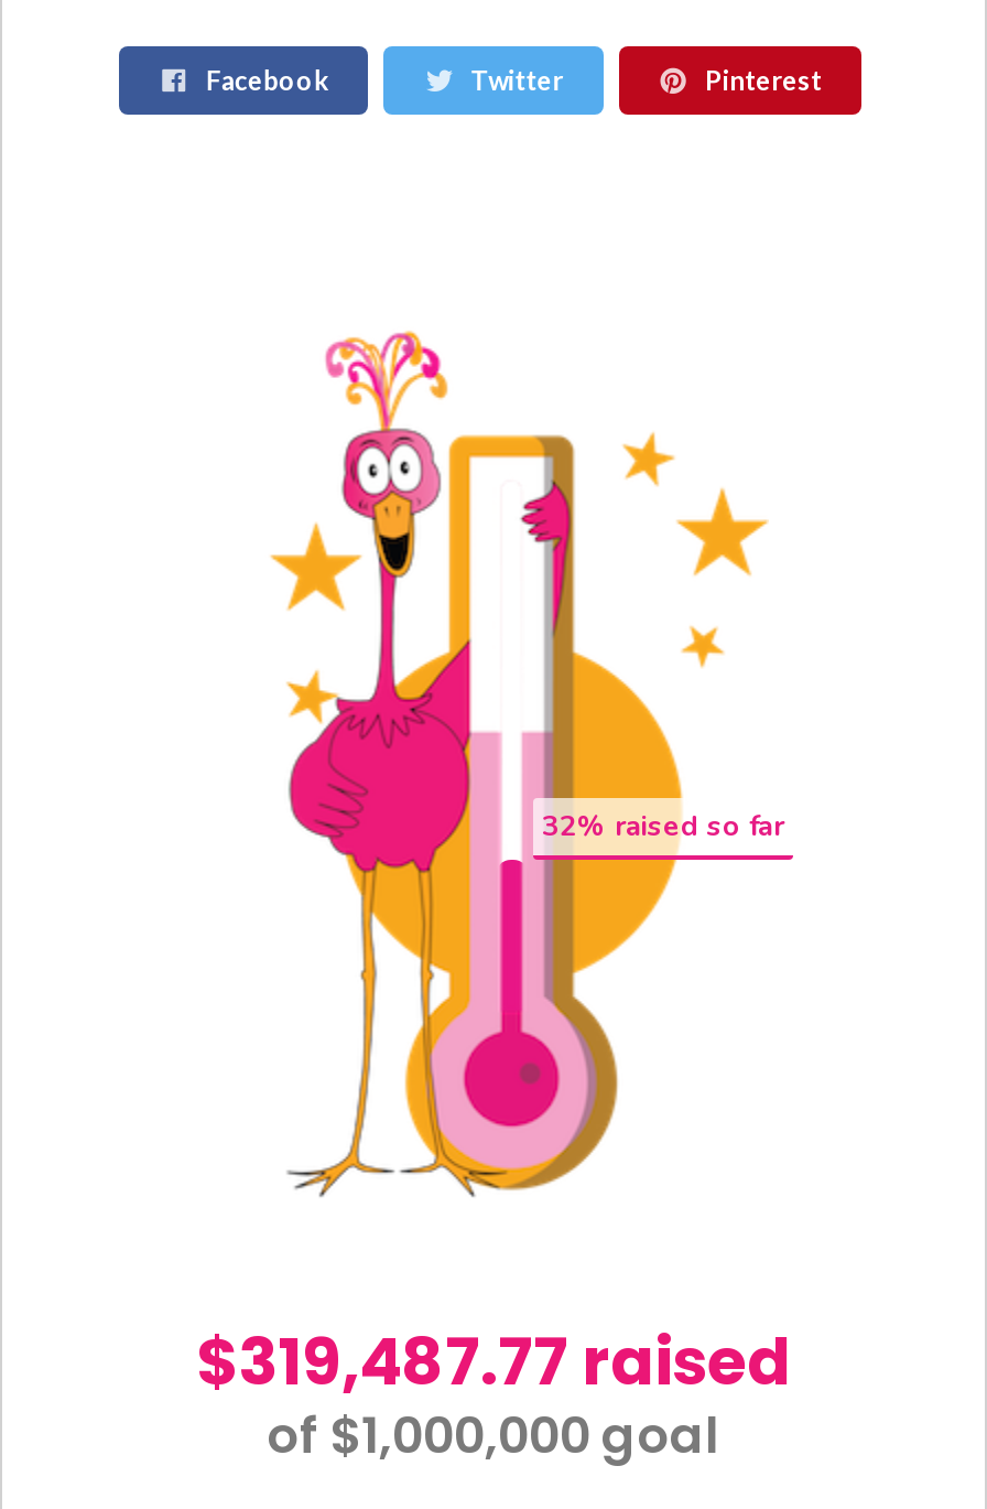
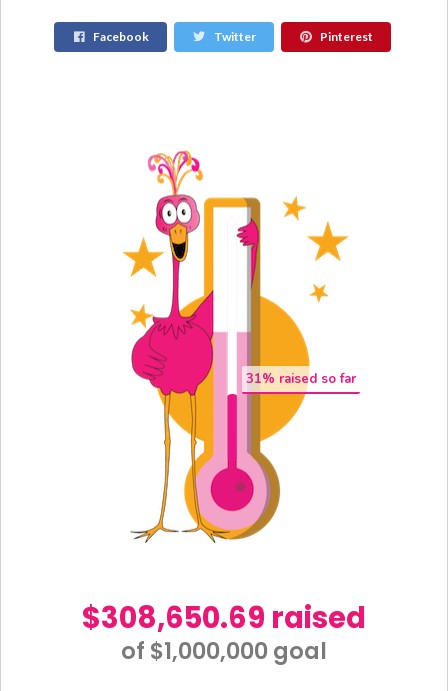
- 32% raised so far
+ 31% raised so far

- $319,487.77 raised
+ $308,650.69 raised
